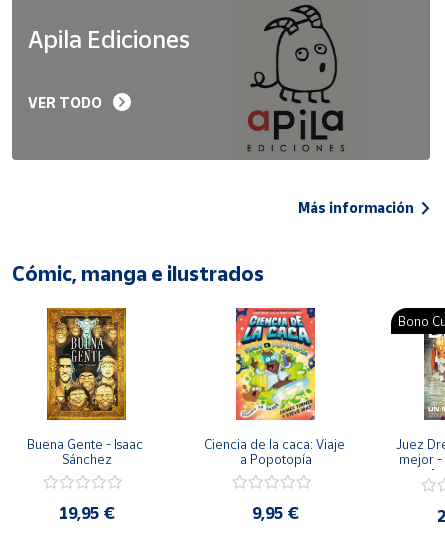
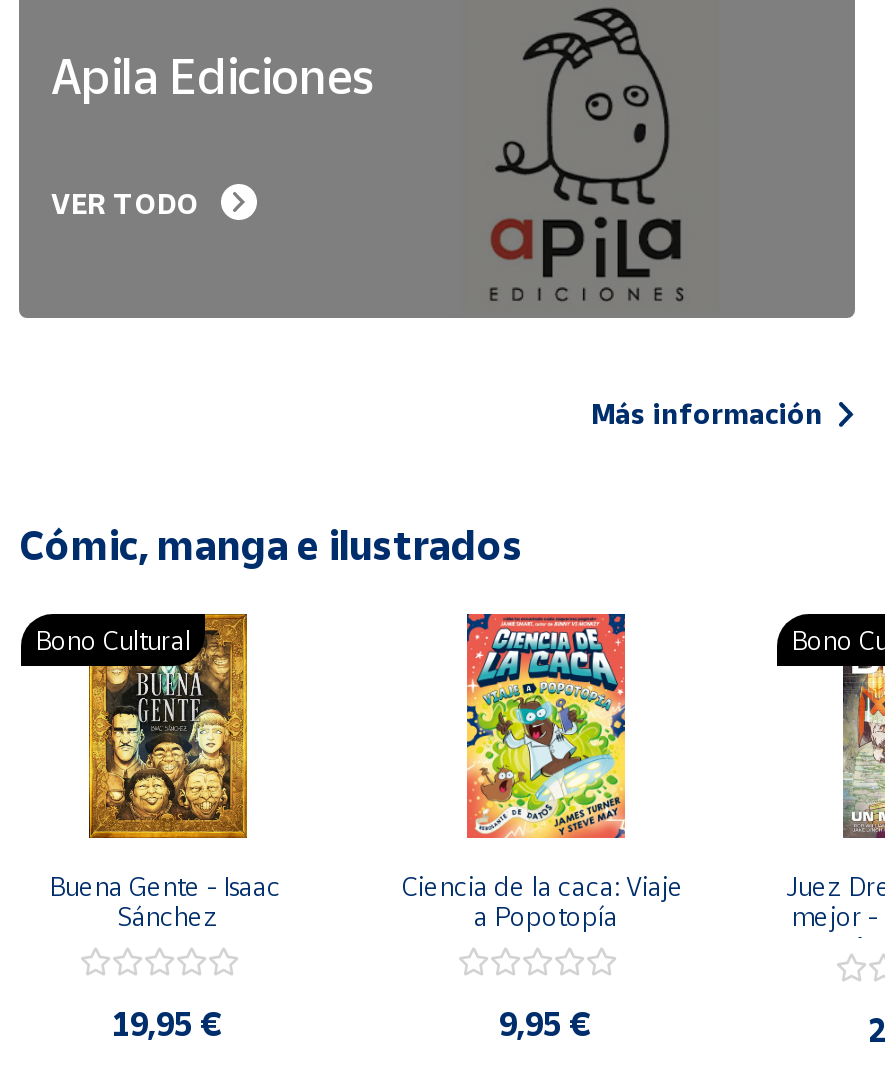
+ Bono Cultural
